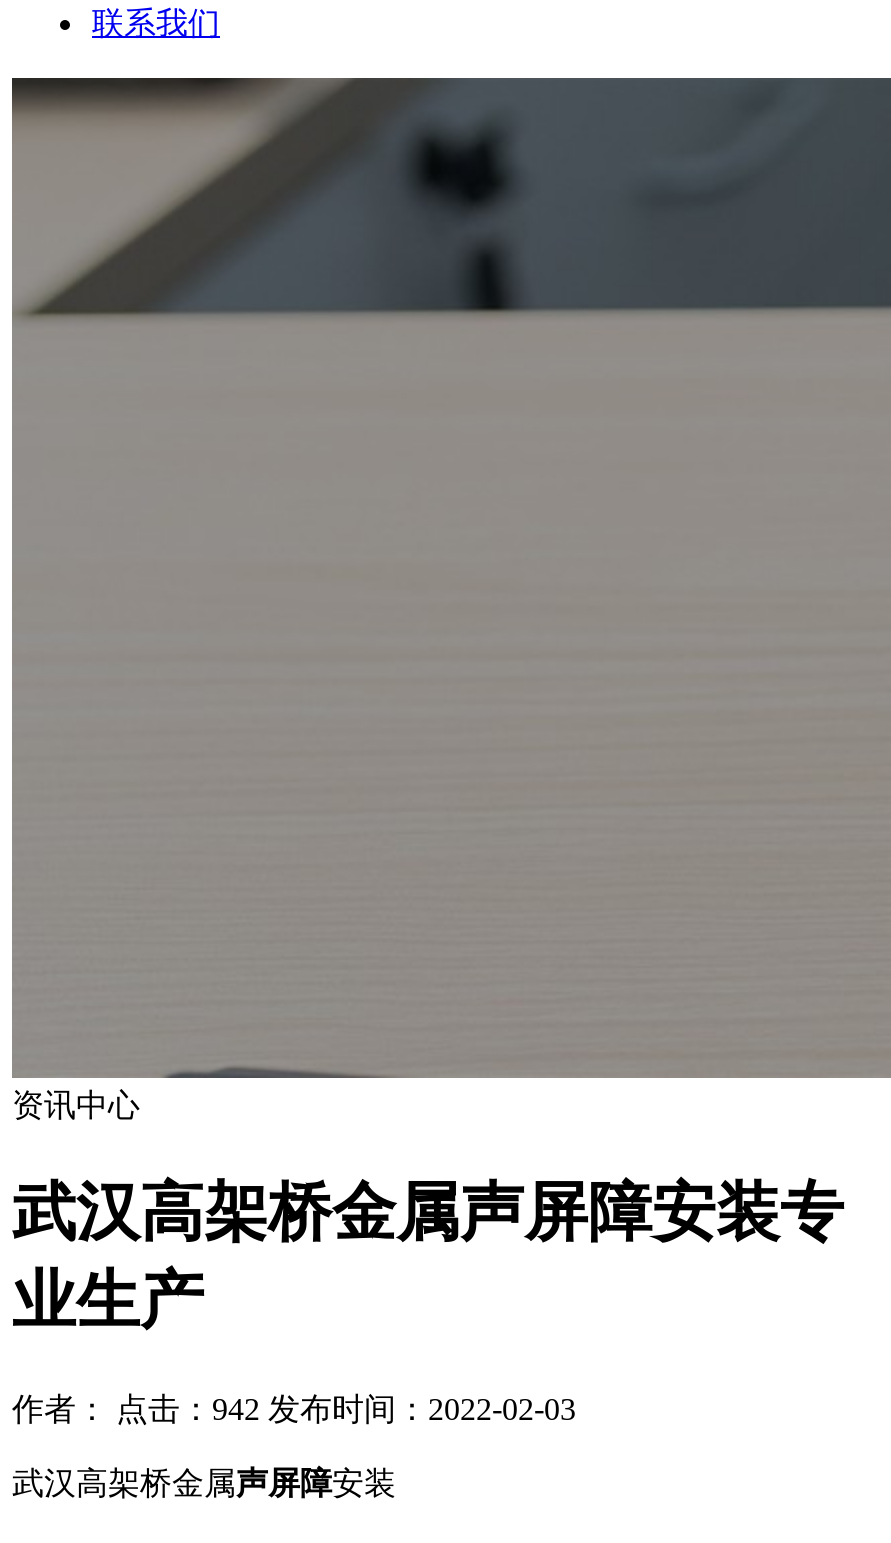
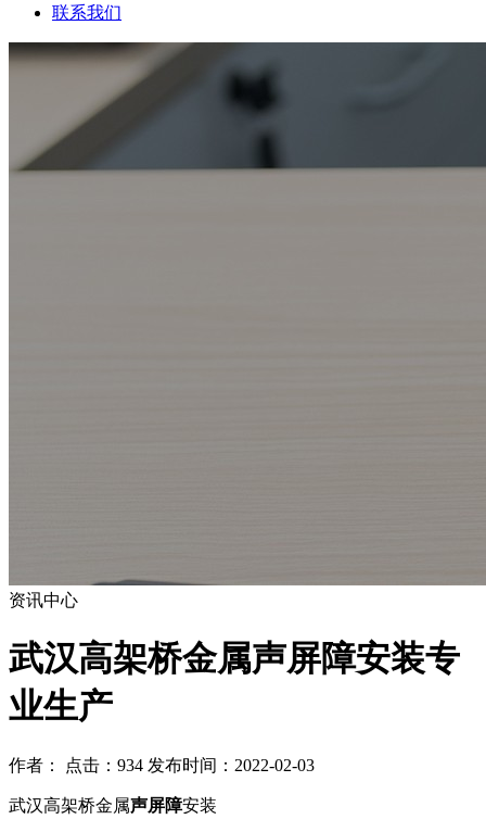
- 作者： 点击：942 发布时间：2022-02-03
+ 作者： 点击：934 发布时间：2022-02-03
